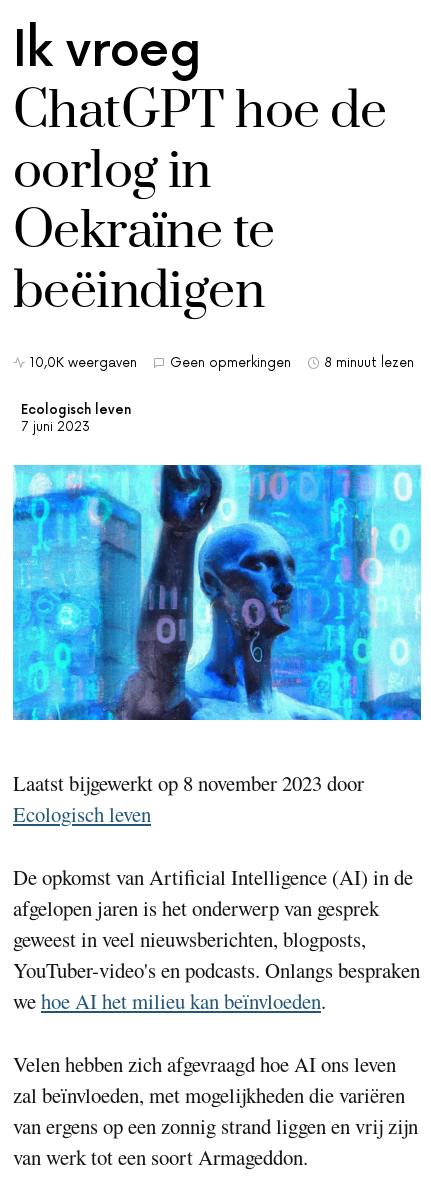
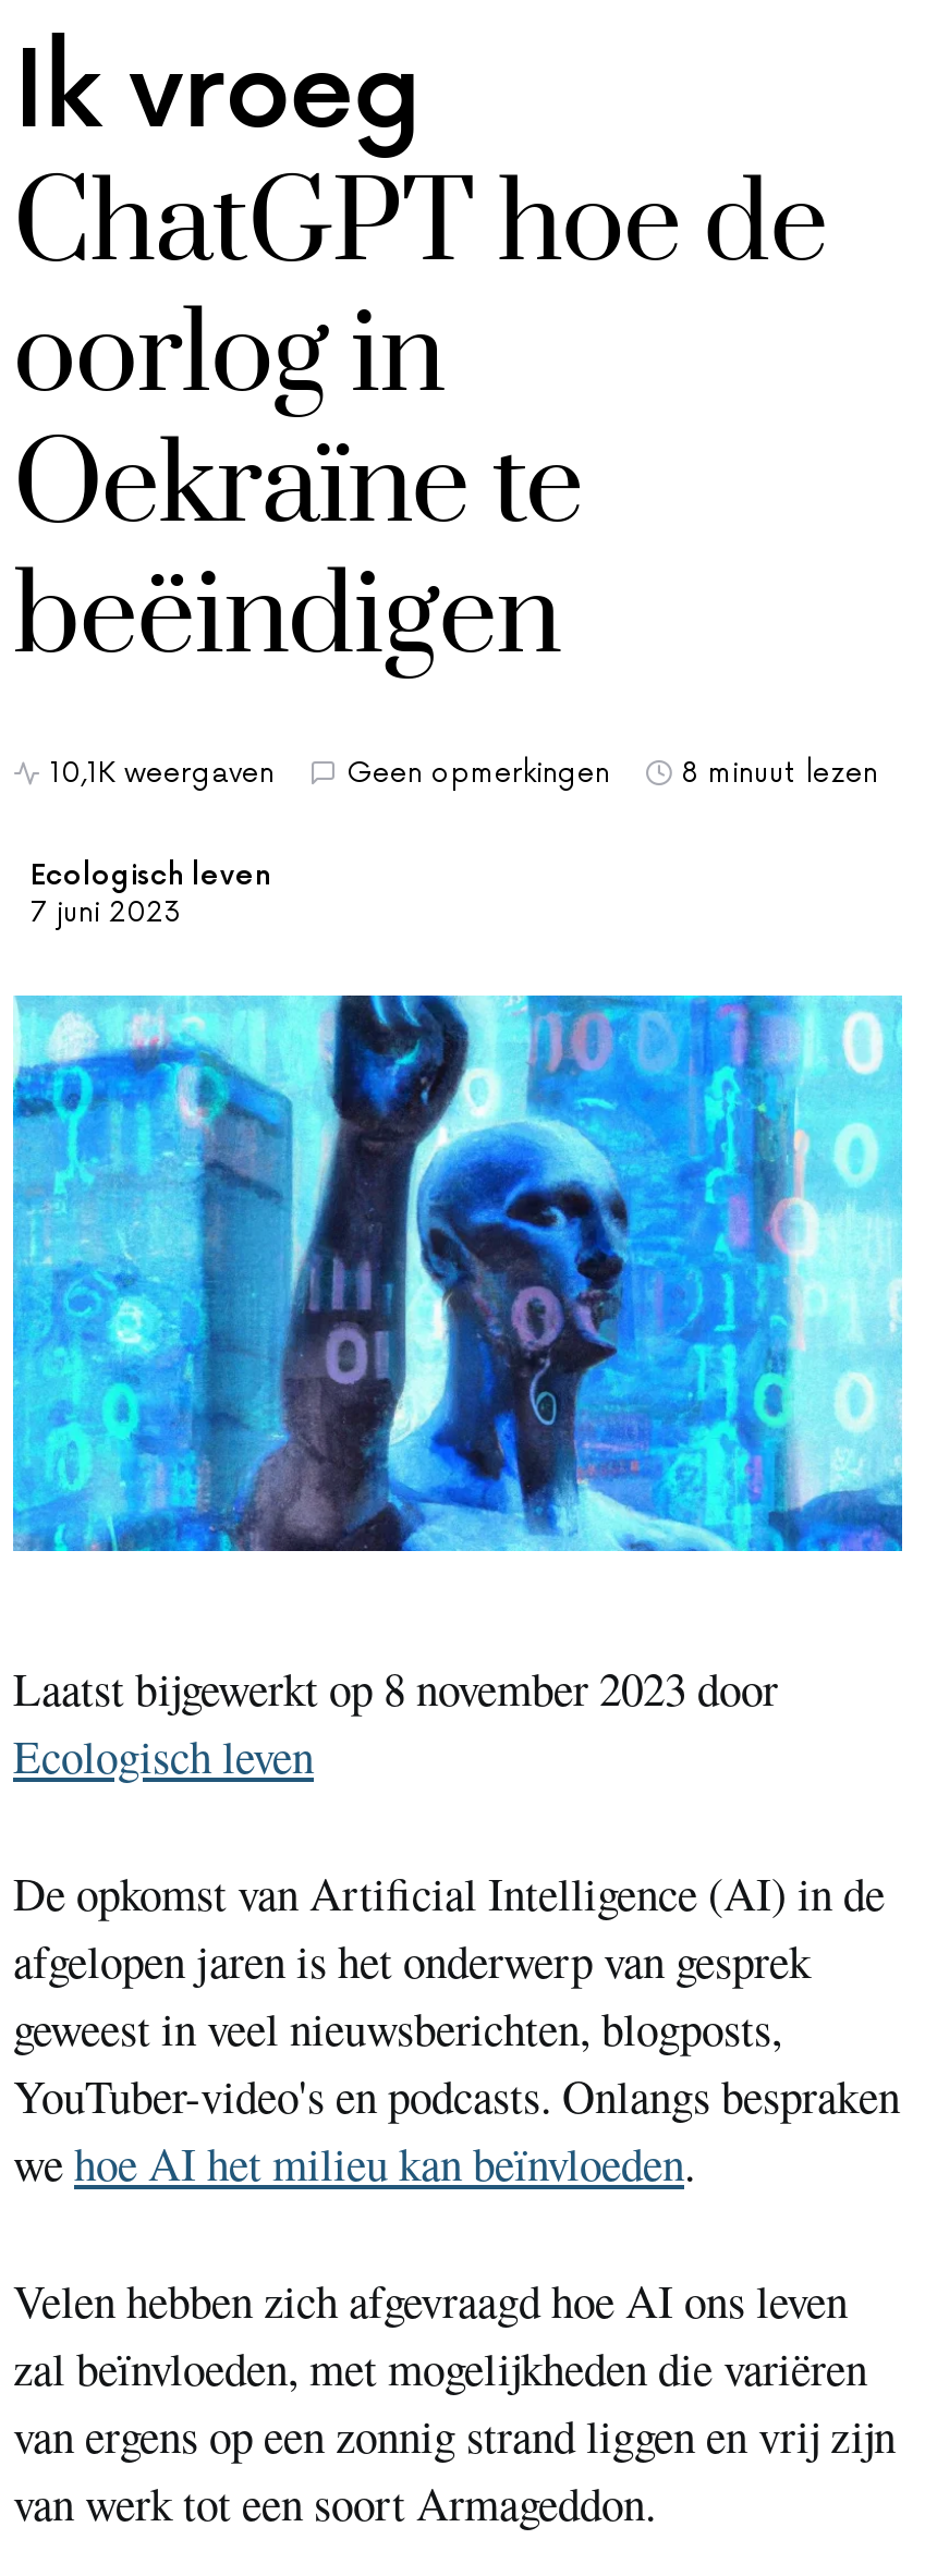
- 10,0K weergaven
+ 10,1K weergaven
